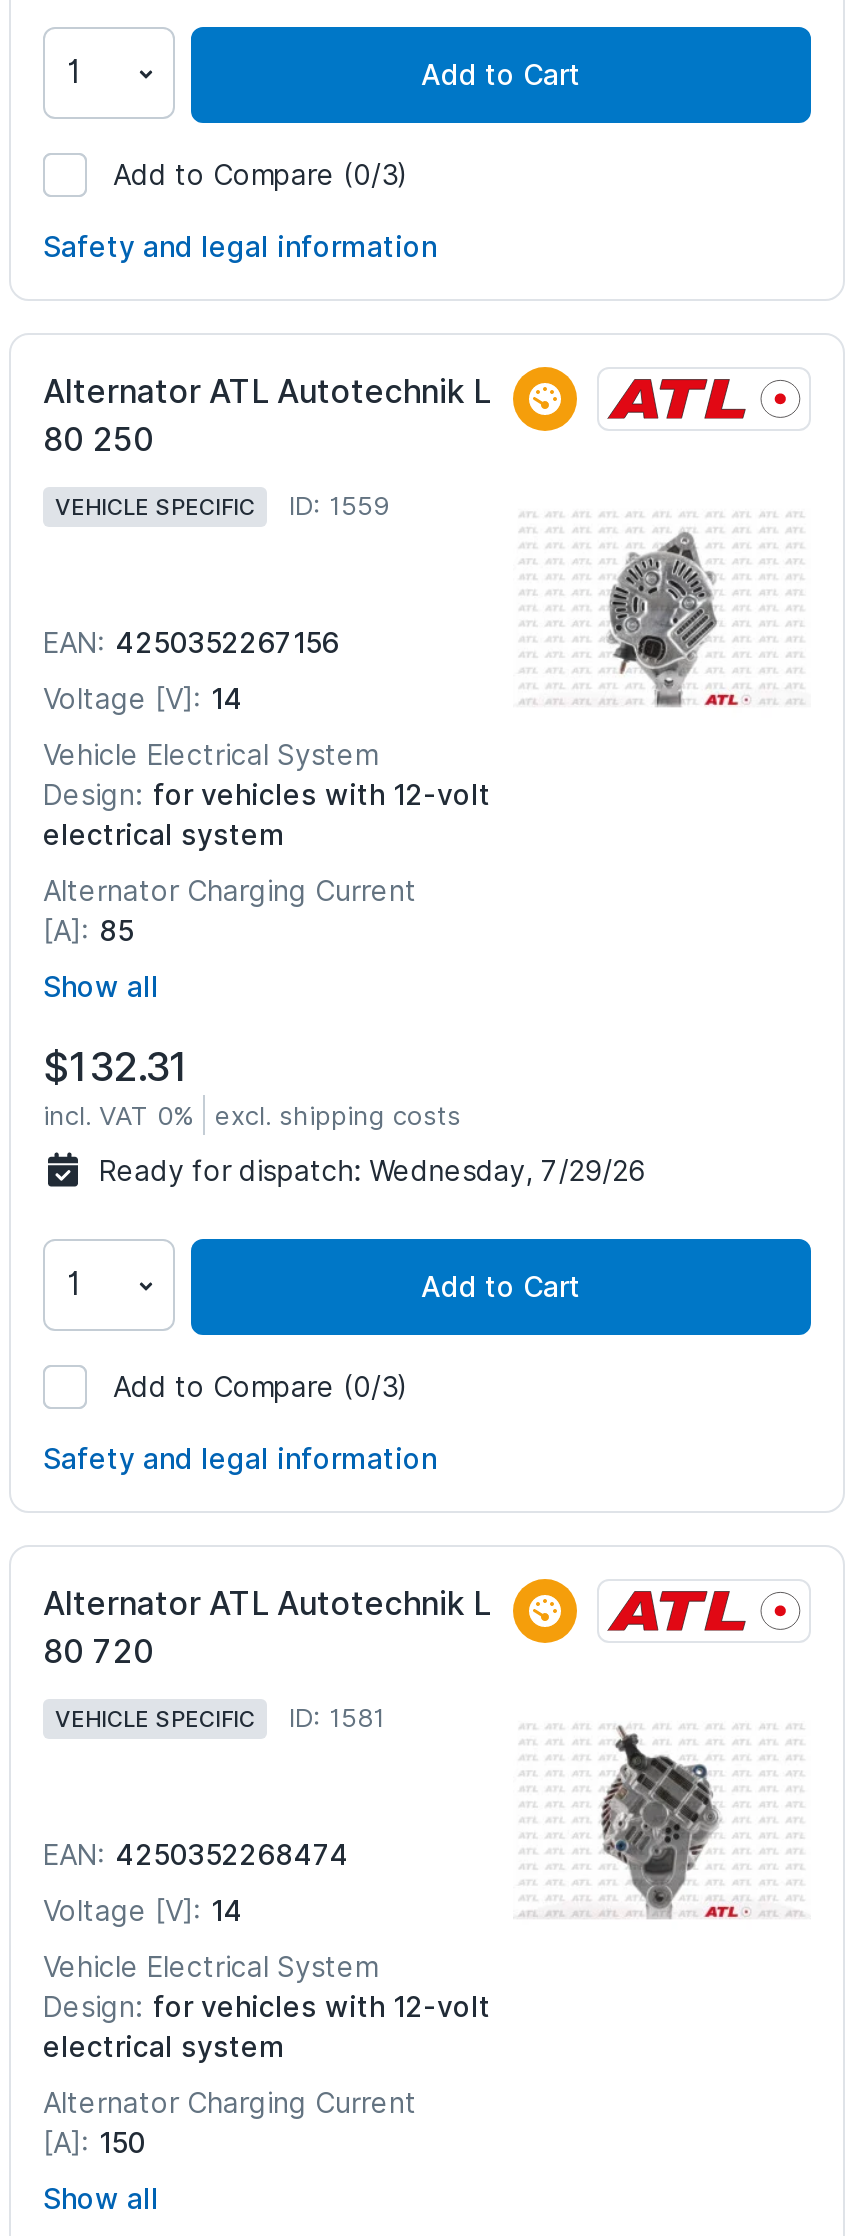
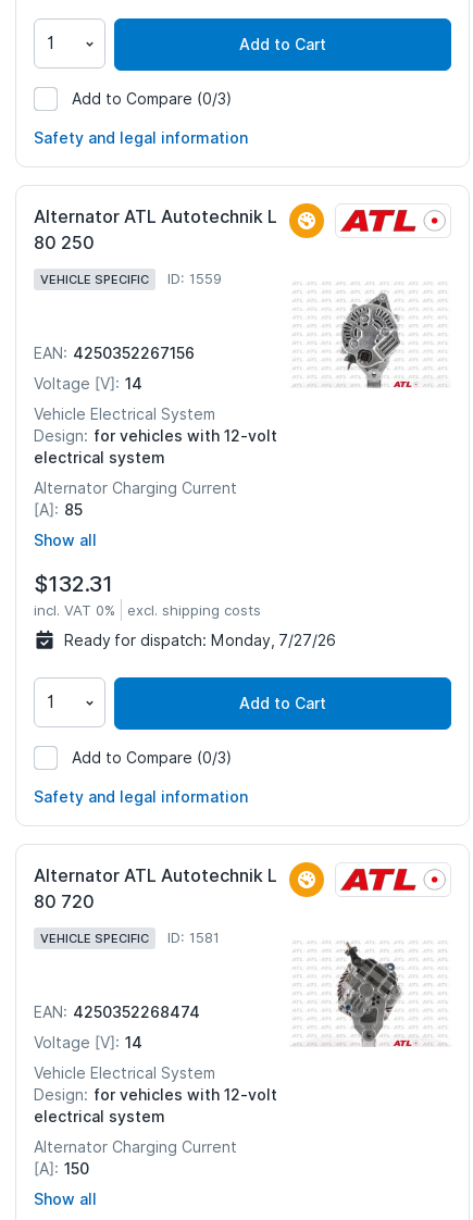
- Ready for dispatch: Wednesday, 7/29/26
+ Ready for dispatch: Monday, 7/27/26
